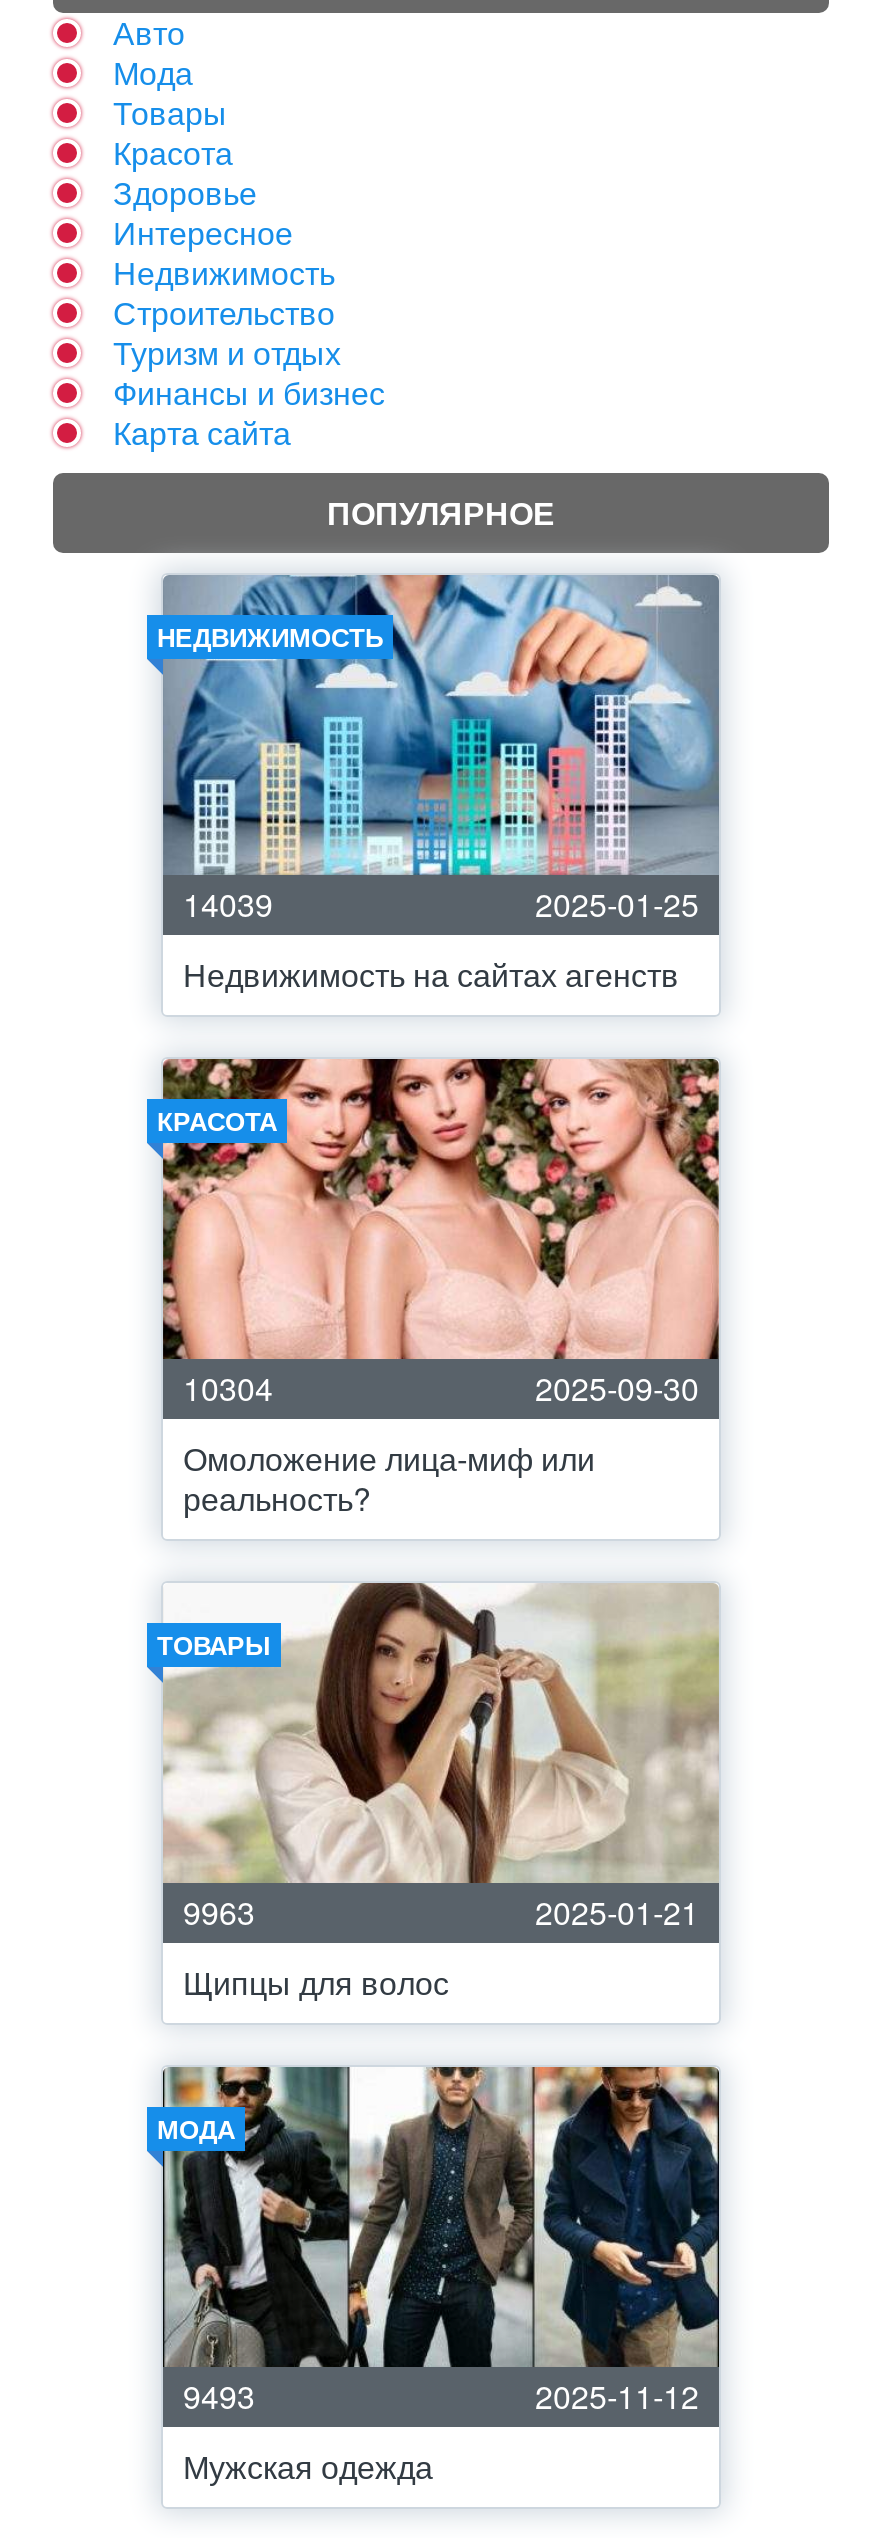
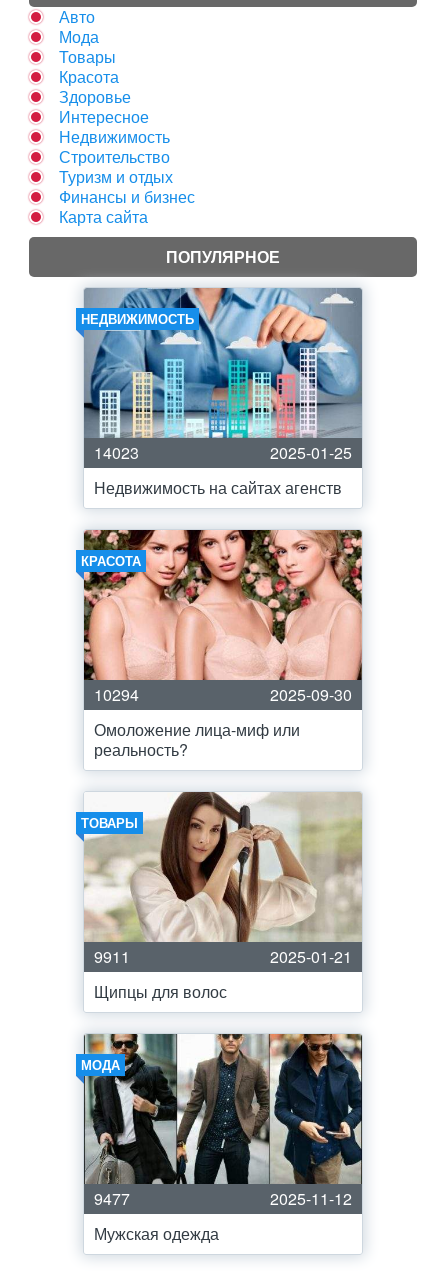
- 14039
+ 14023

- 10304
+ 10294

- 9963
+ 9911

- 9493
+ 9477
